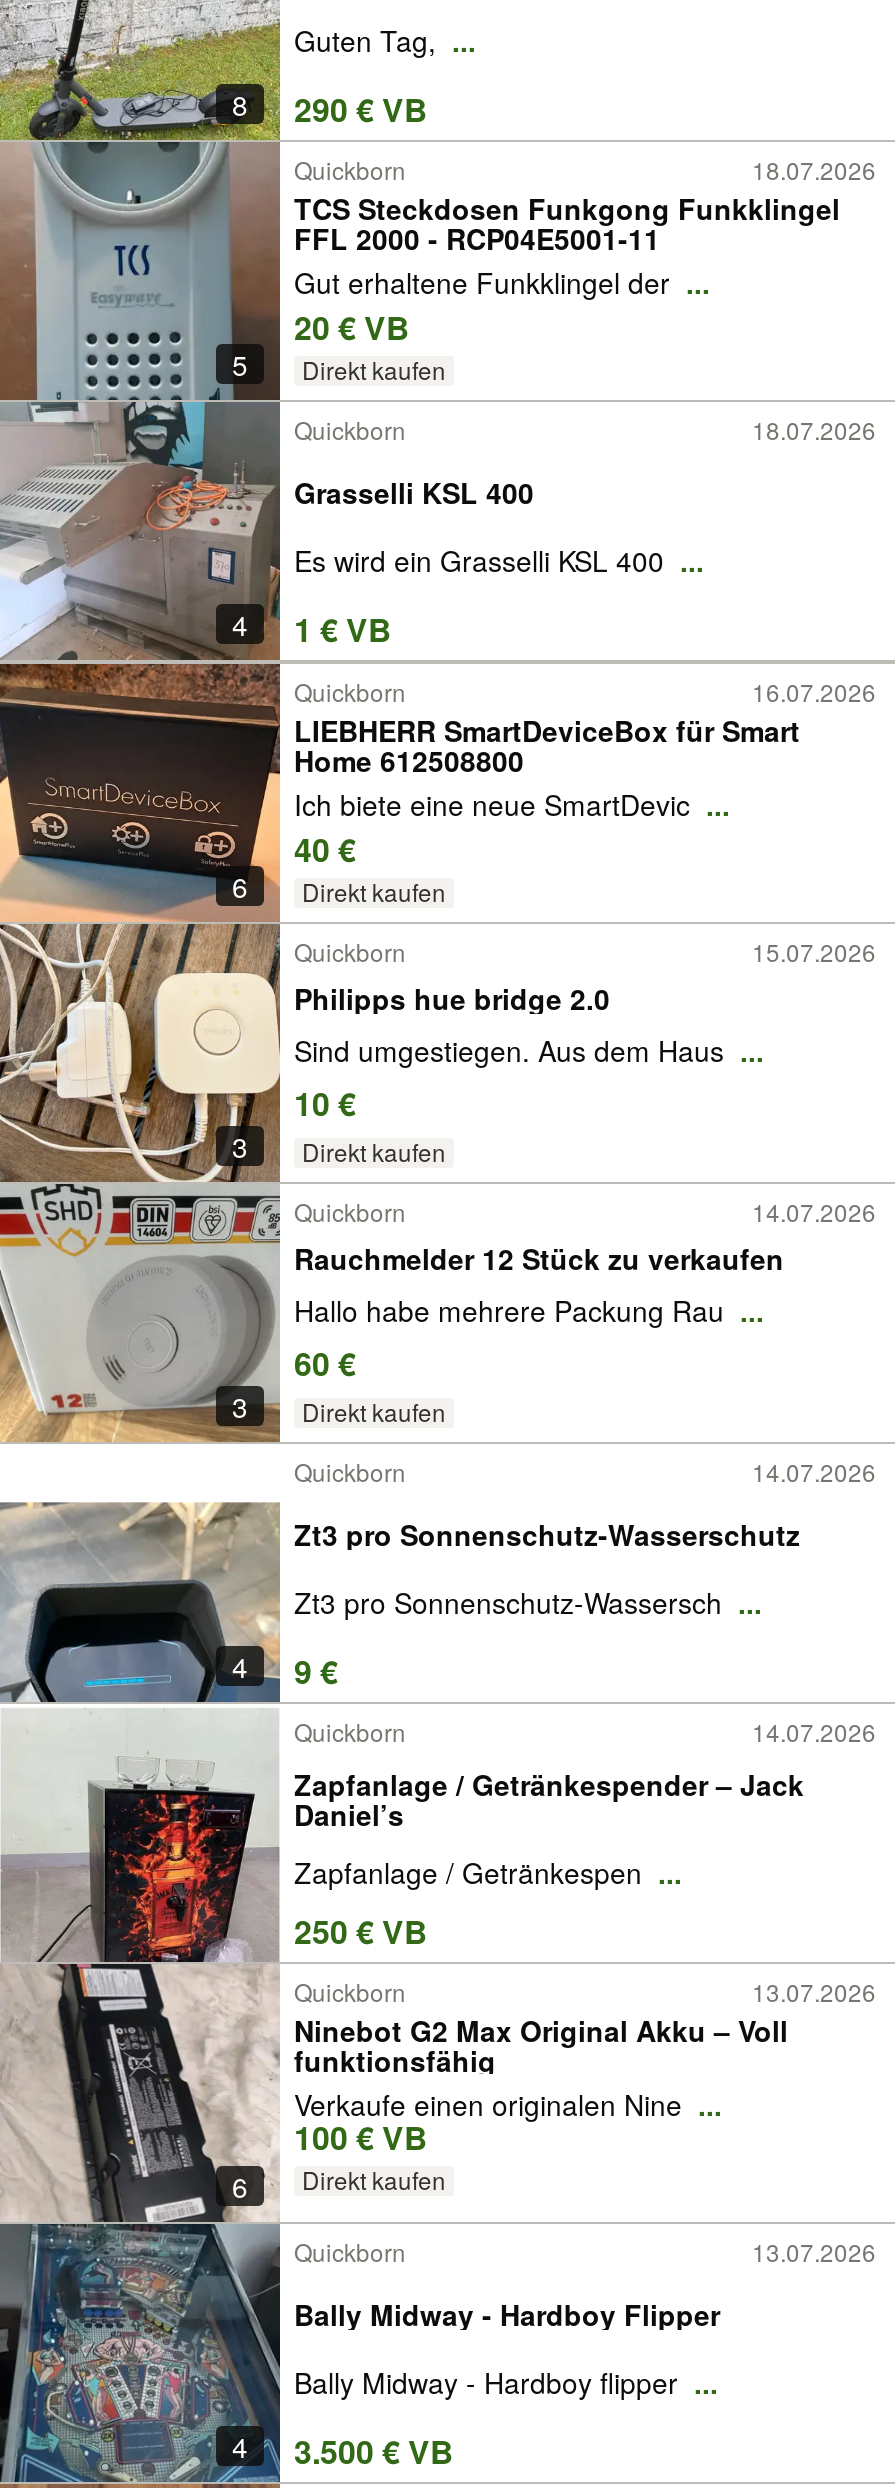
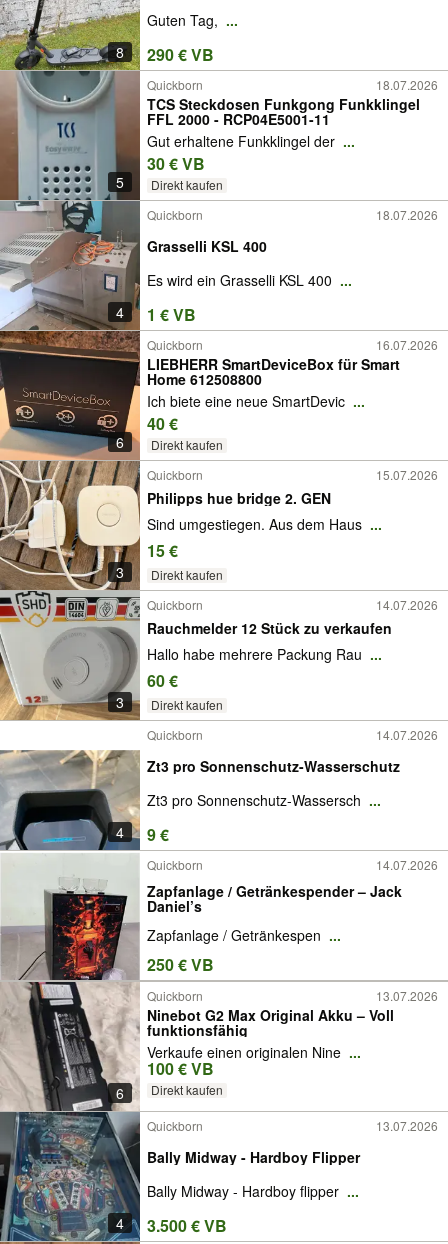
- 20 € VB
+ 30 € VB

- Philipps hue bridge 2.0
+ Philipps hue bridge 2. GEN

- 10 €
+ 15 €
